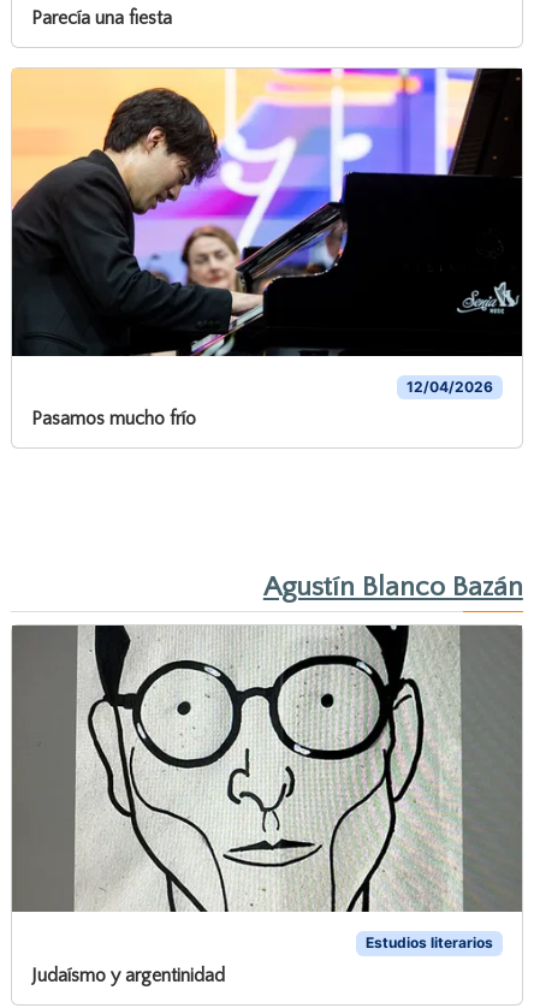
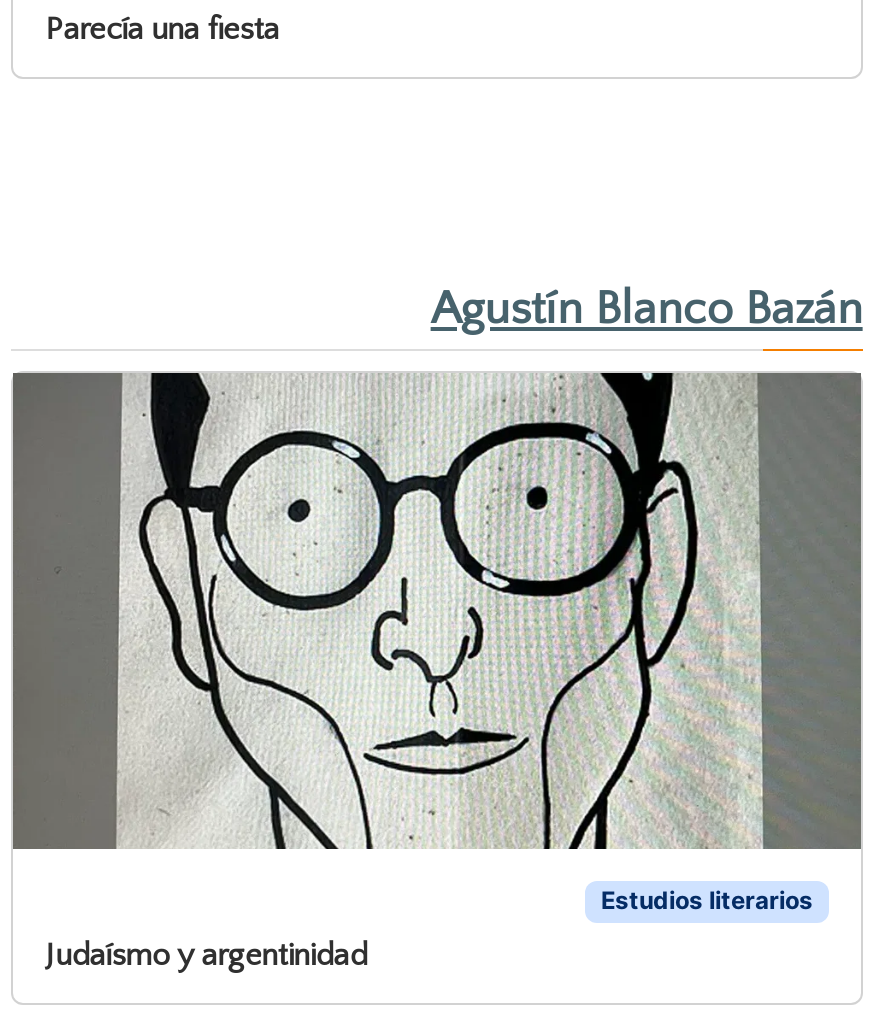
- [image]
- 12/04/2026
- Pasamos mucho frío
